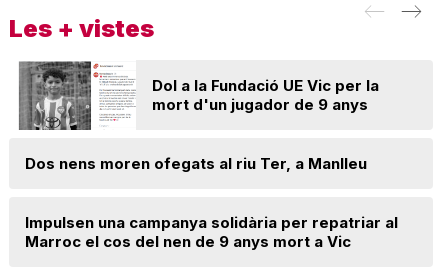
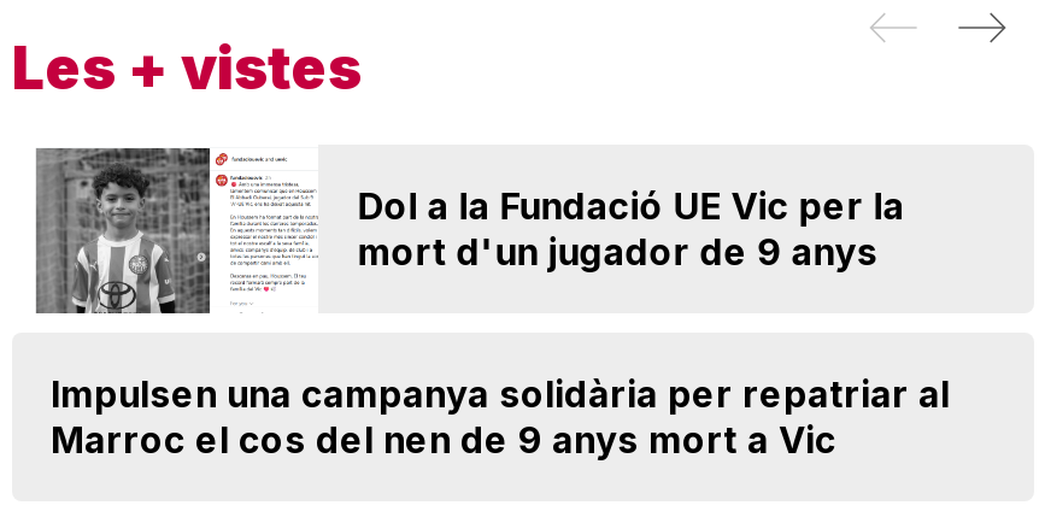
- Dos nens moren ofegats al riu Ter, a Manlleu
